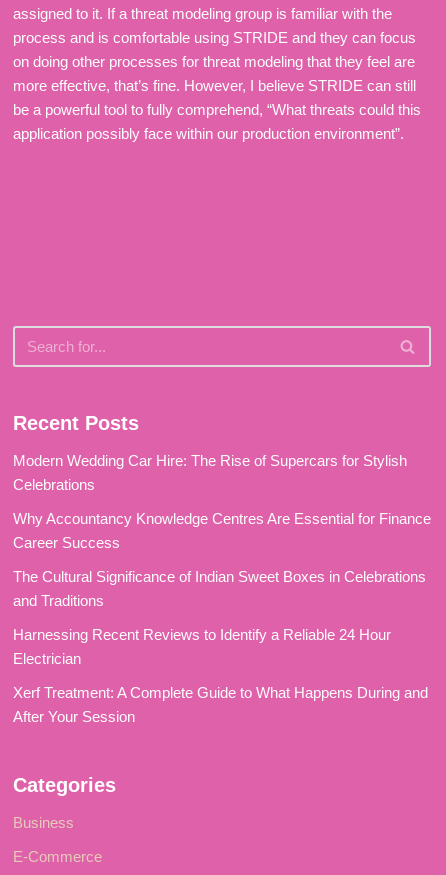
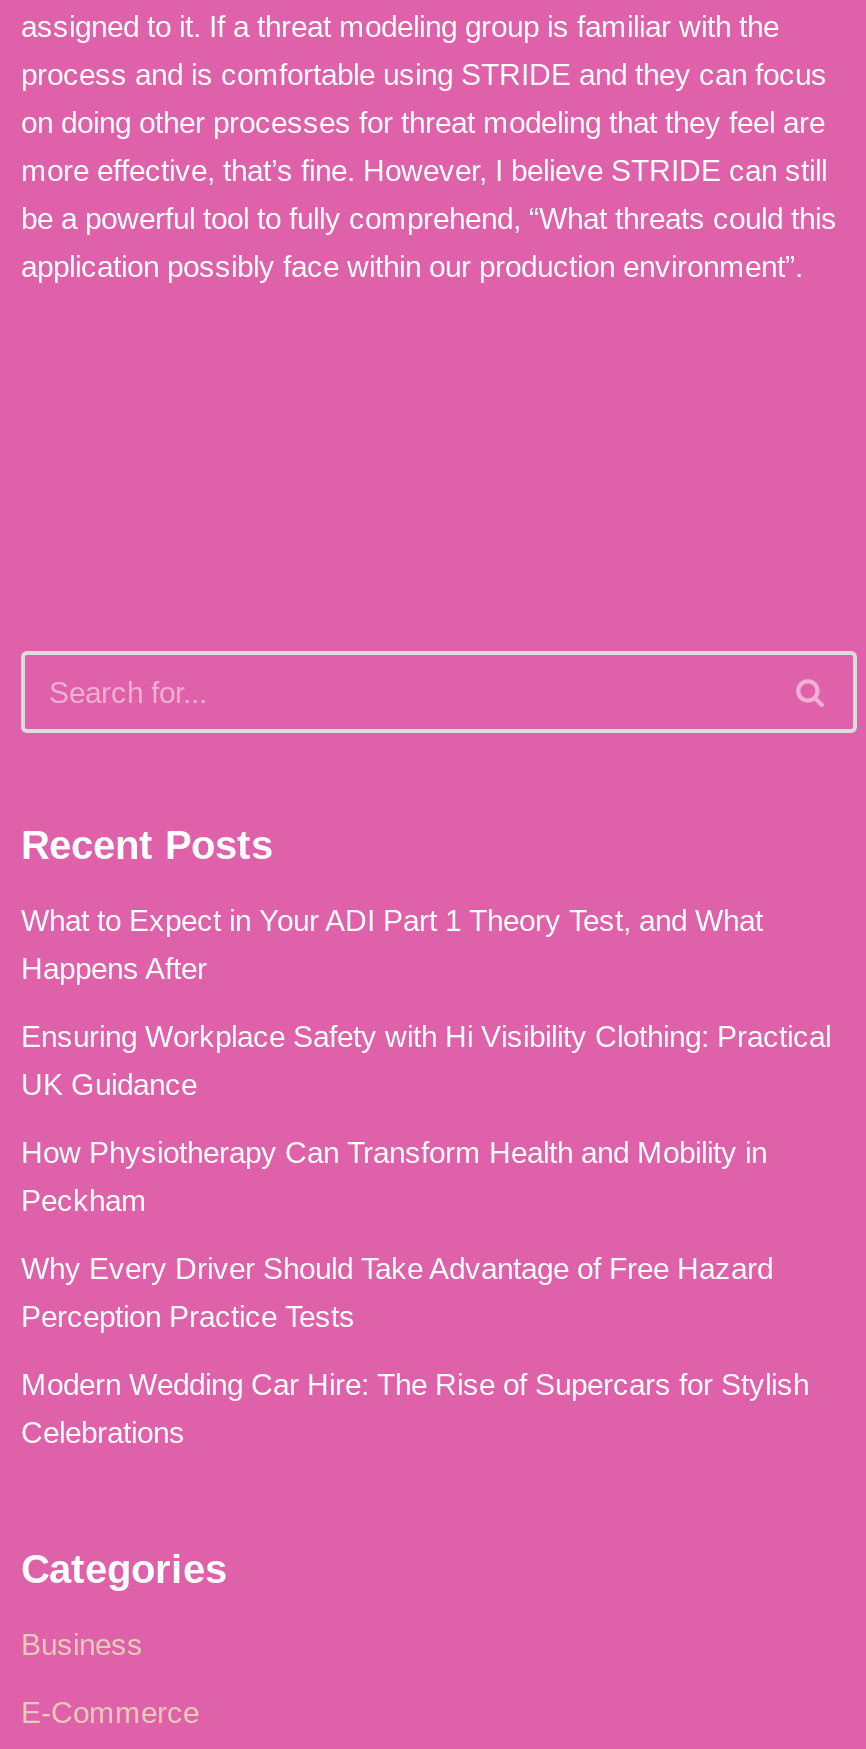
+ What to Expect in Your ADI Part 1 Theory Test, and What
+ Happens After
+ Ensuring Workplace Safety with Hi Visibility Clothing: Practical
+ UK Guidance
+ How Physiotherapy Can Transform Health and Mobility in
+ Peckham
+ Why Every Driver Should Take Advantage of Free Hazard
+ Perception Practice Tests

moved down: Modern Wedding Car Hire: The Rise of Supercars for Stylish | Celebrations

- Why Accountancy Knowledge Centres Are Essential for Finance
- Career Success
- The Cultural Significance of Indian Sweet Boxes in Celebrations
- and Traditions
- Harnessing Recent Reviews to Identify a Reliable 24 Hour
- Electrician
- Xerf Treatment: A Complete Guide to What Happens During and
- After Your Session
